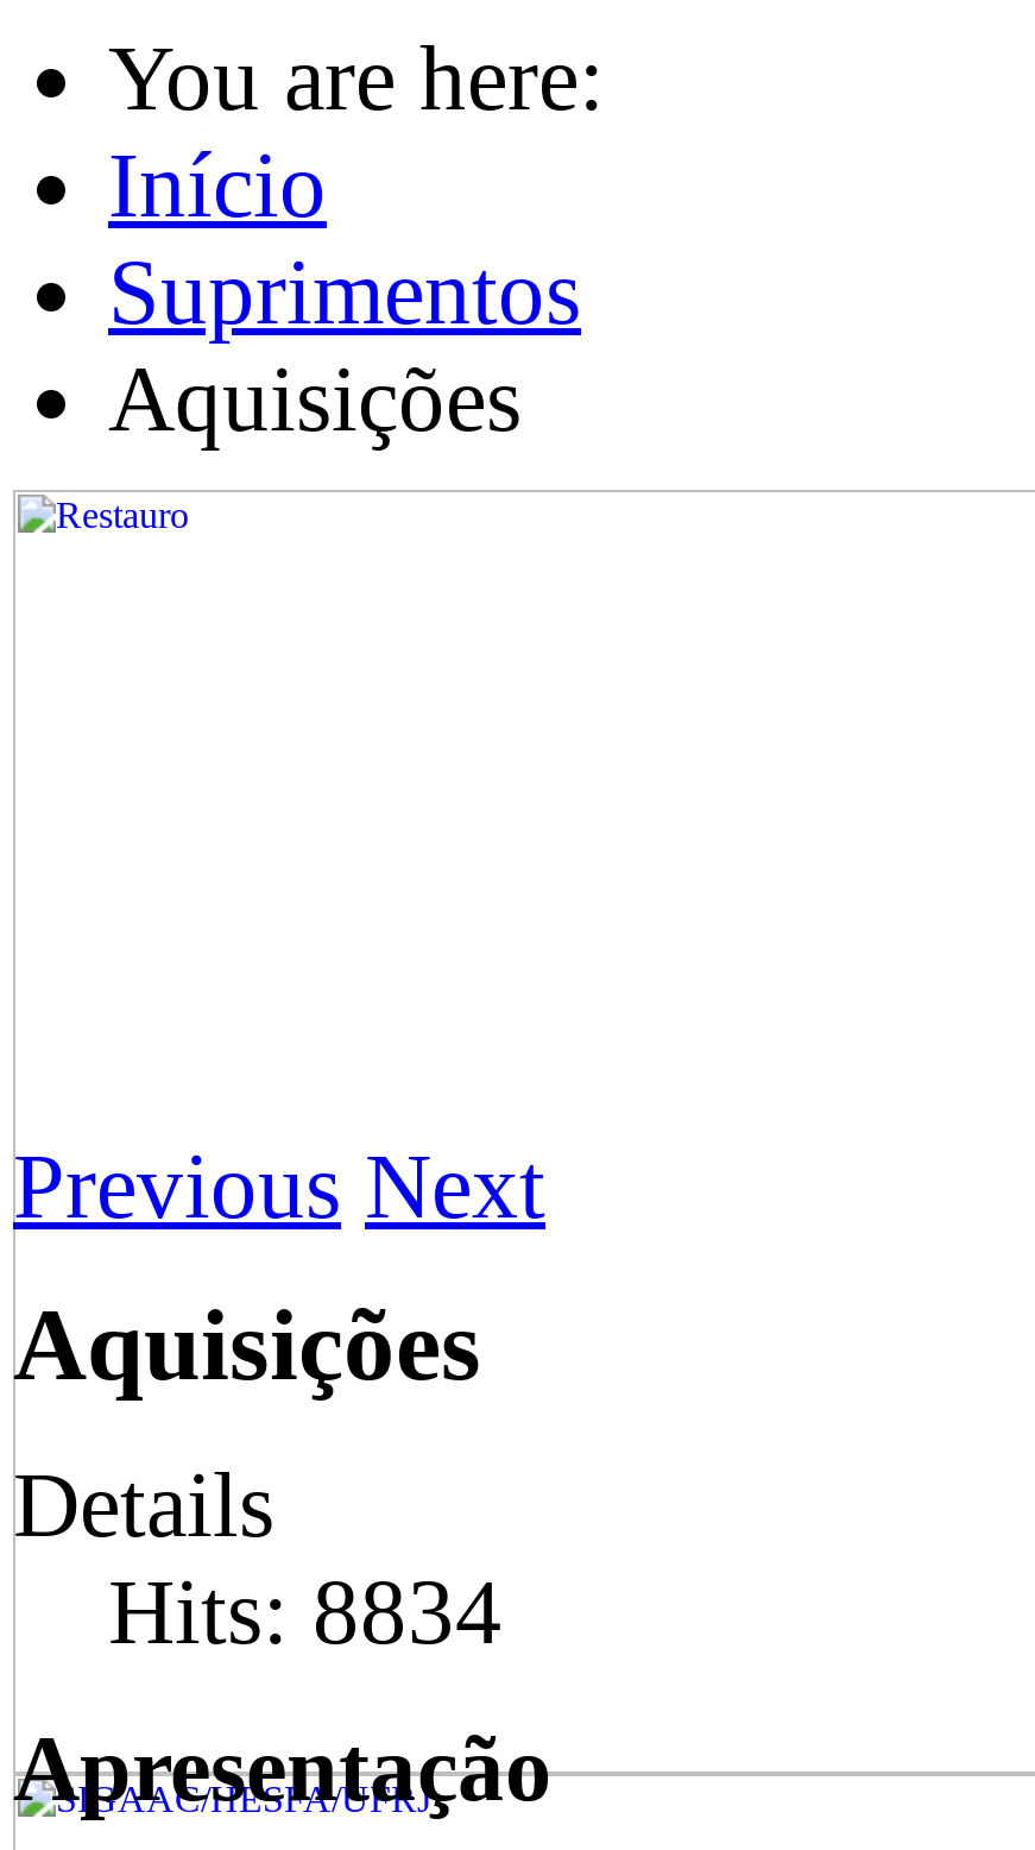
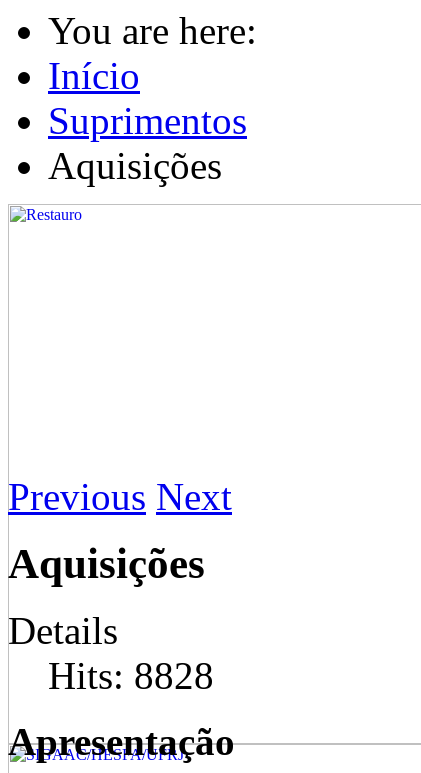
- Hits: 8834
+ Hits: 8828
